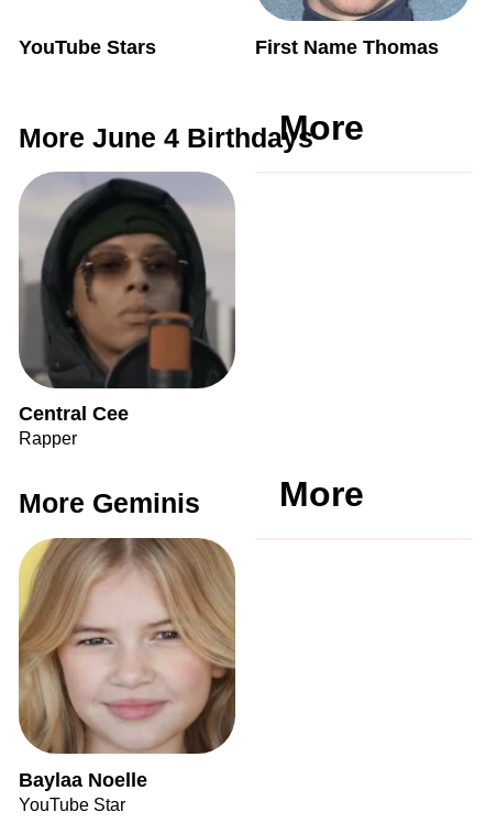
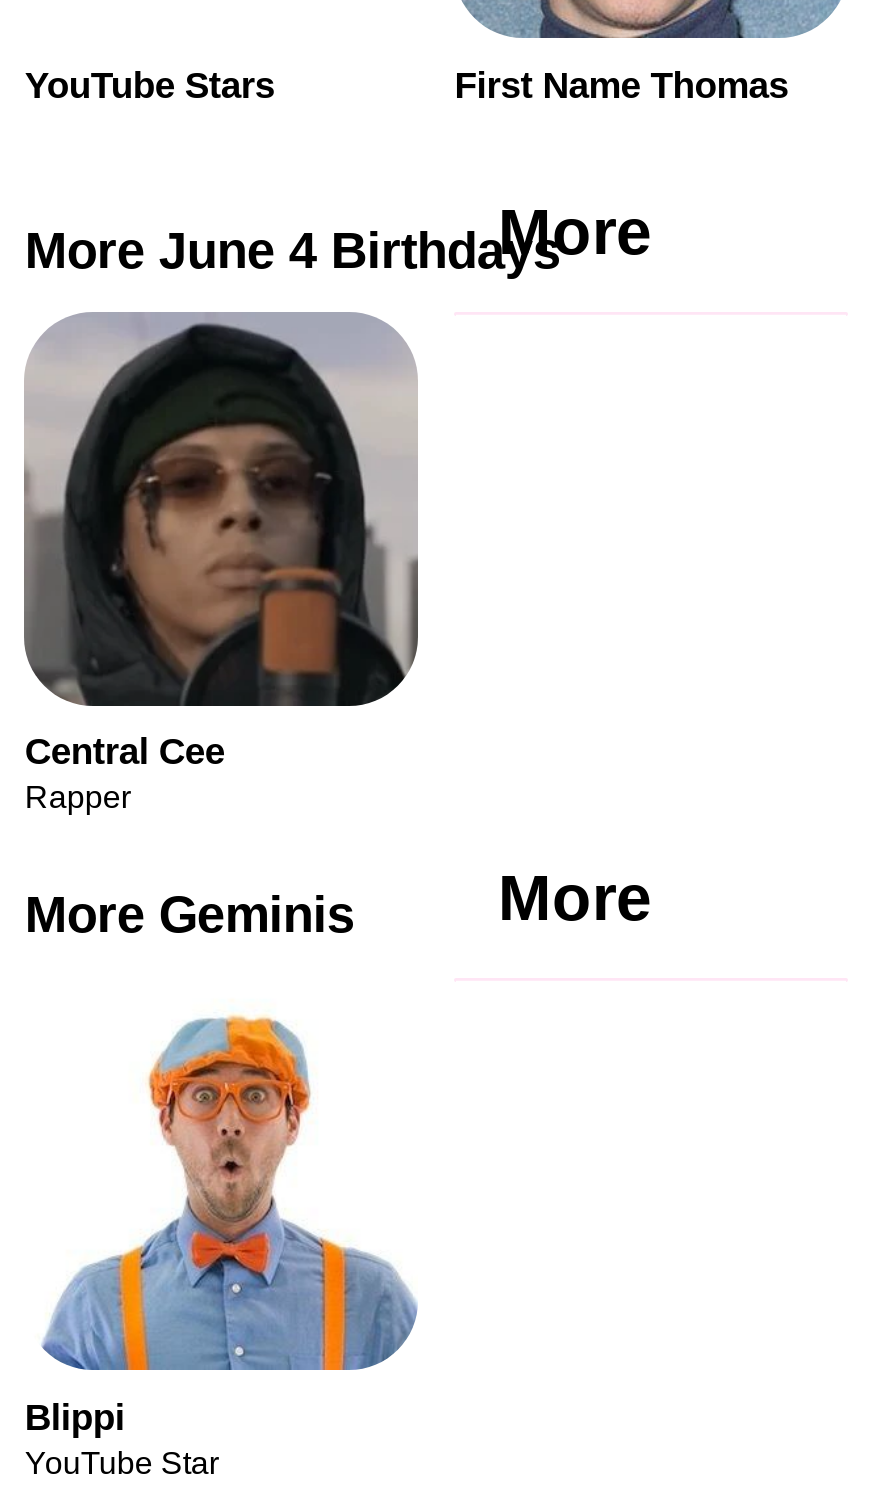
- [image]
- Baylaa Noelle
+ [image]
+ Blippi
